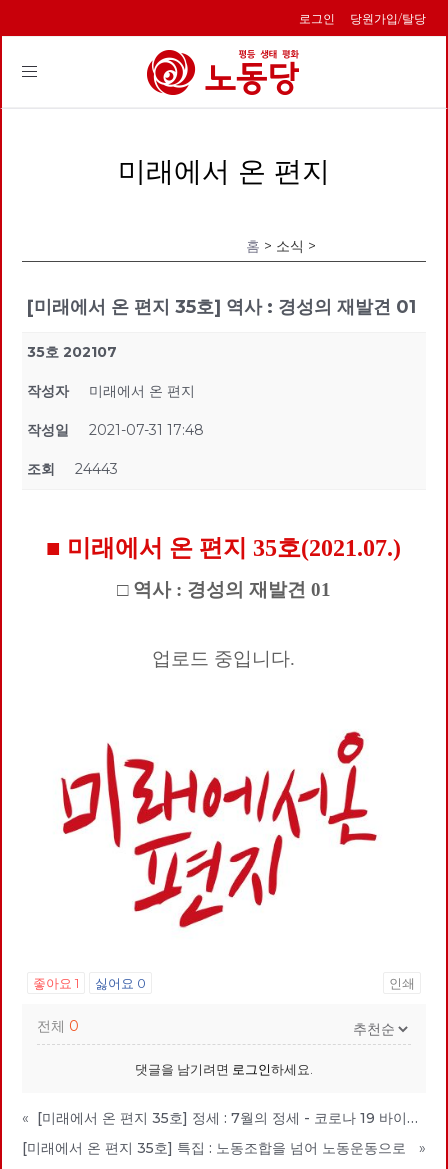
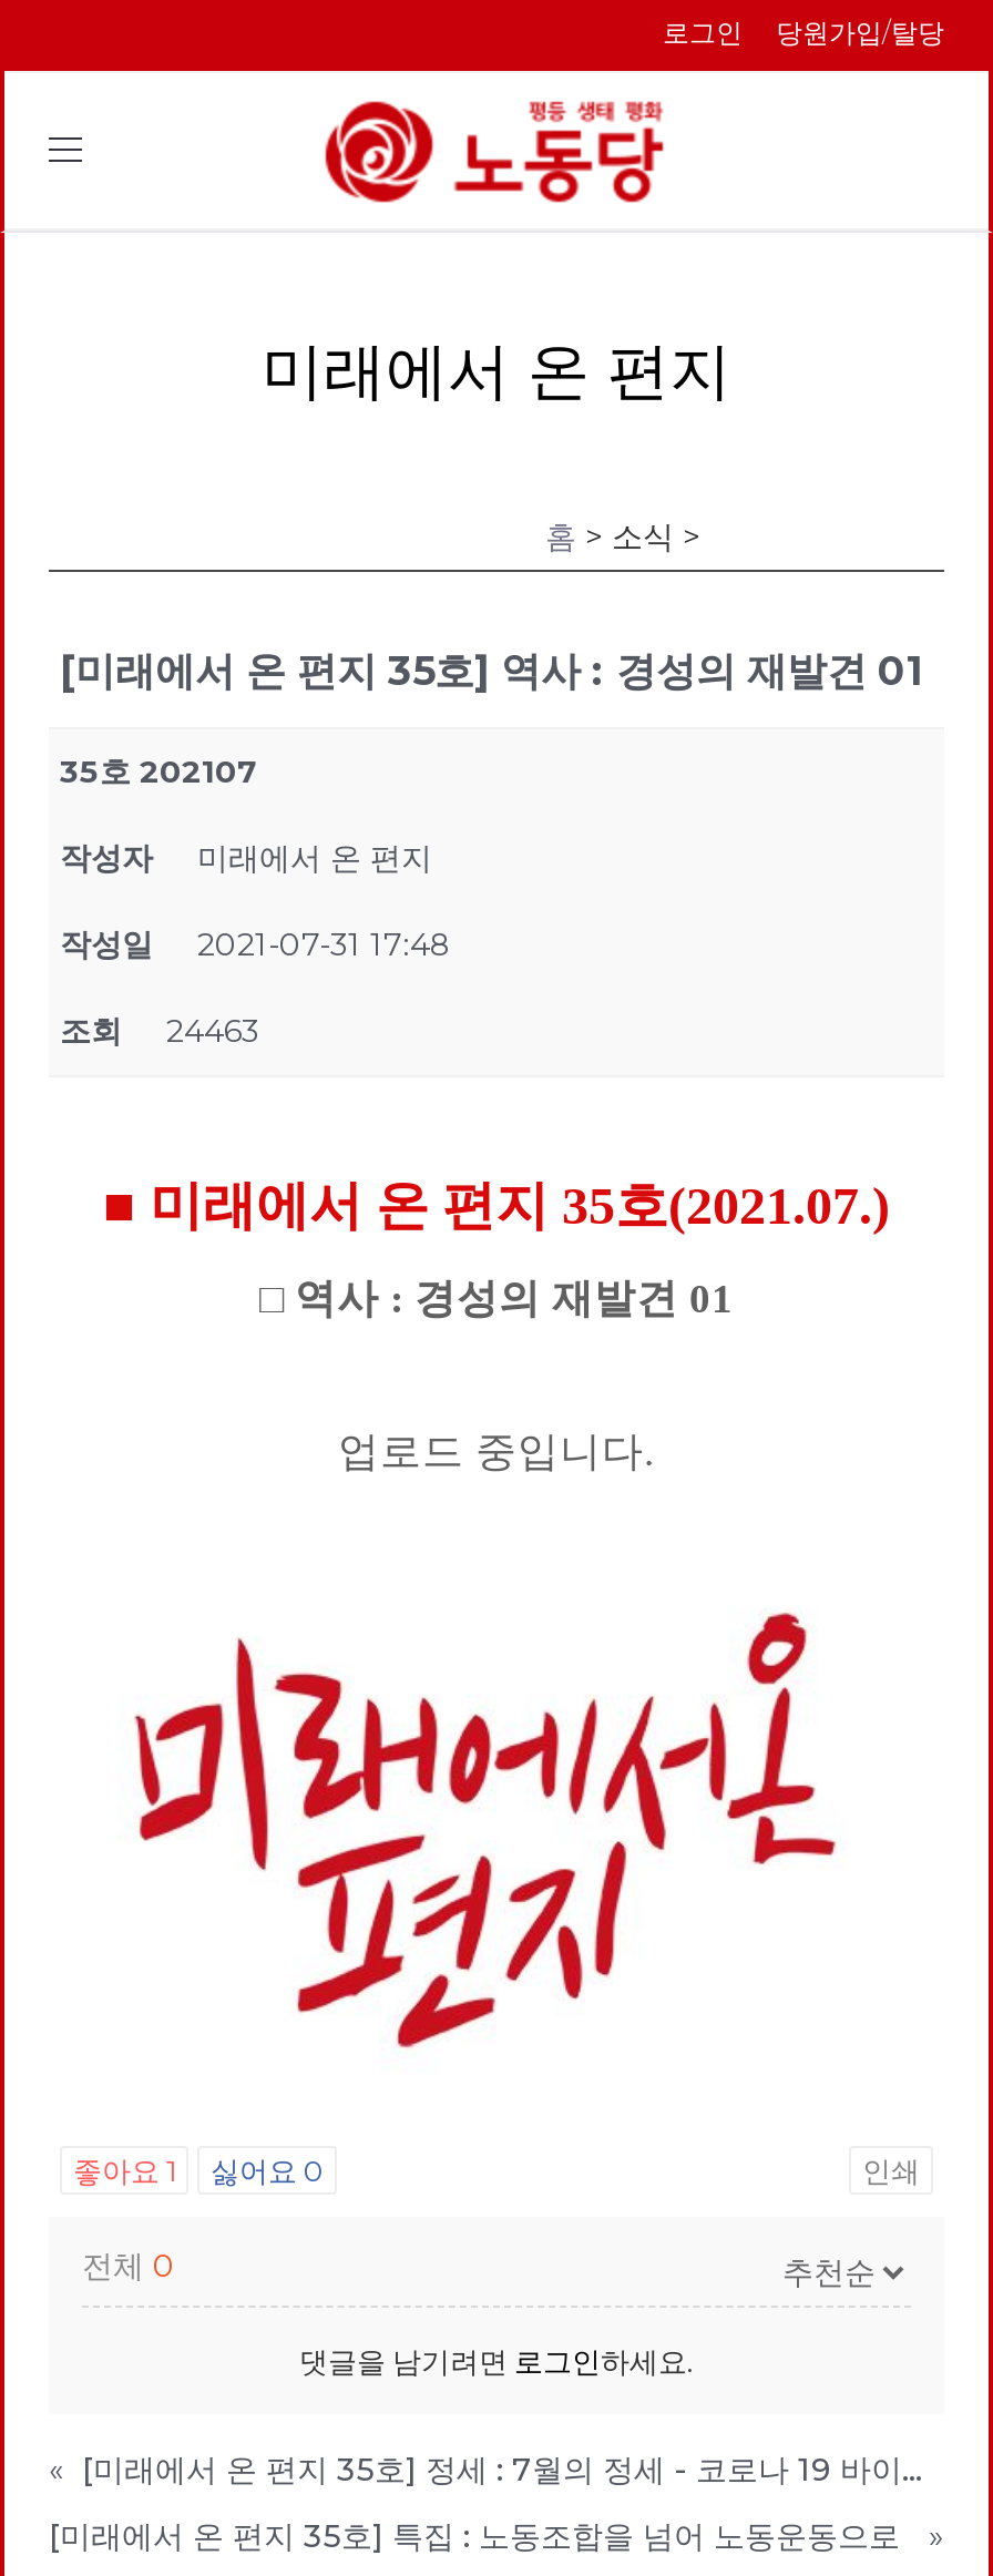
- 조회 24443
+ 조회 24463
